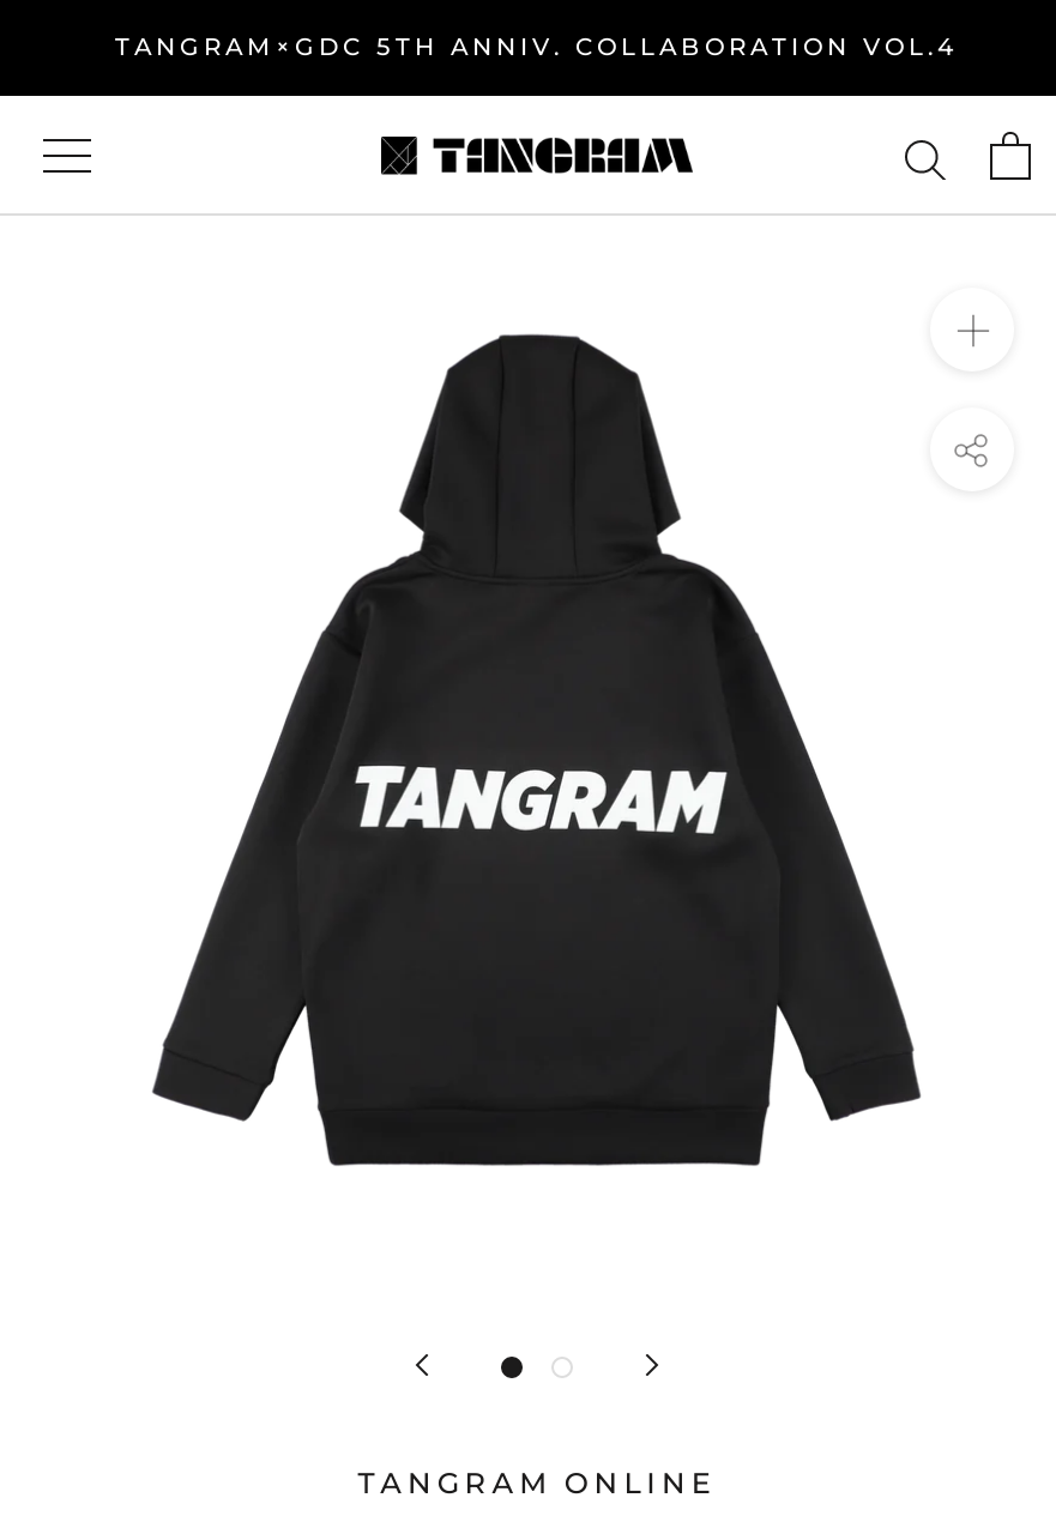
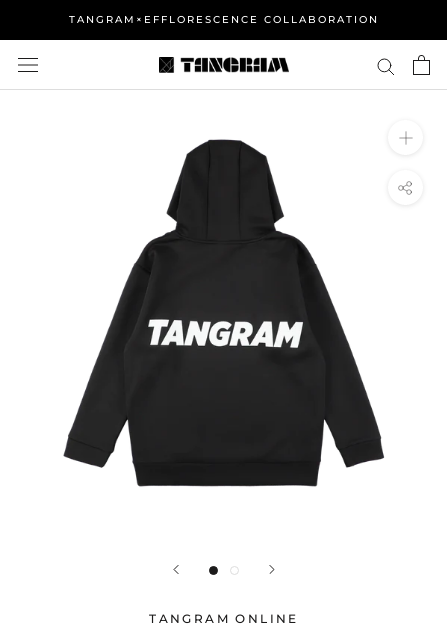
- TANGRAM×GDC 5TH ANNIV. COLLABORATION VOL.4
+ TANGRAM×EFFLORESCENCE COLLABORATION
